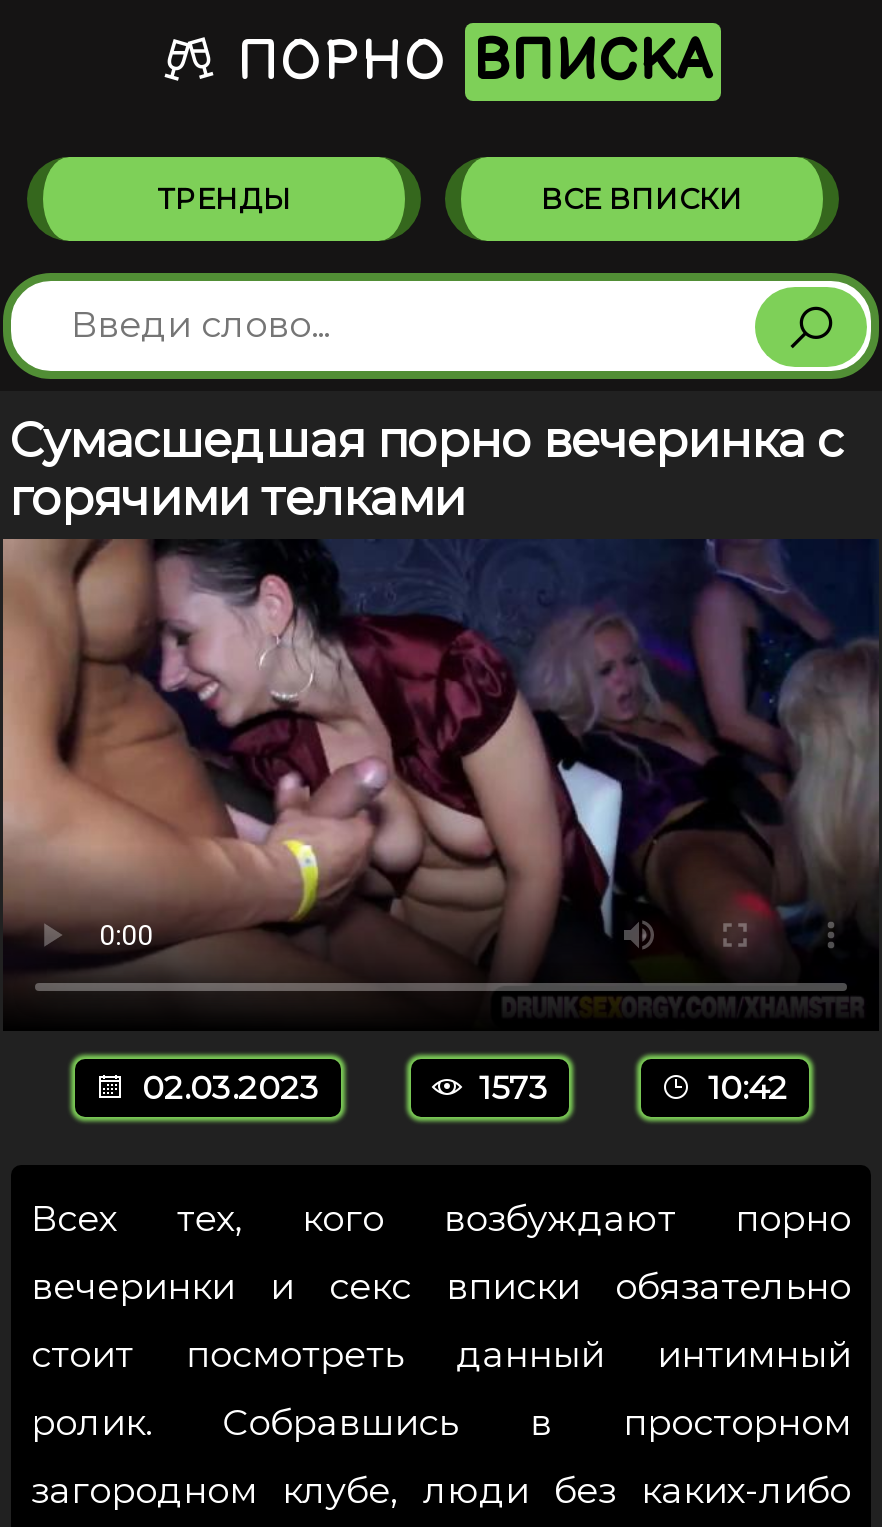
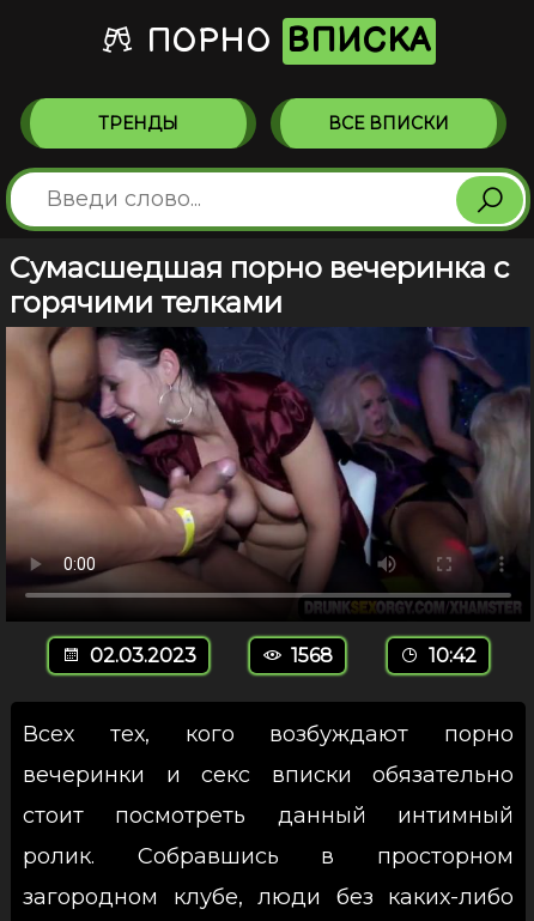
- 1573
+ 1568
